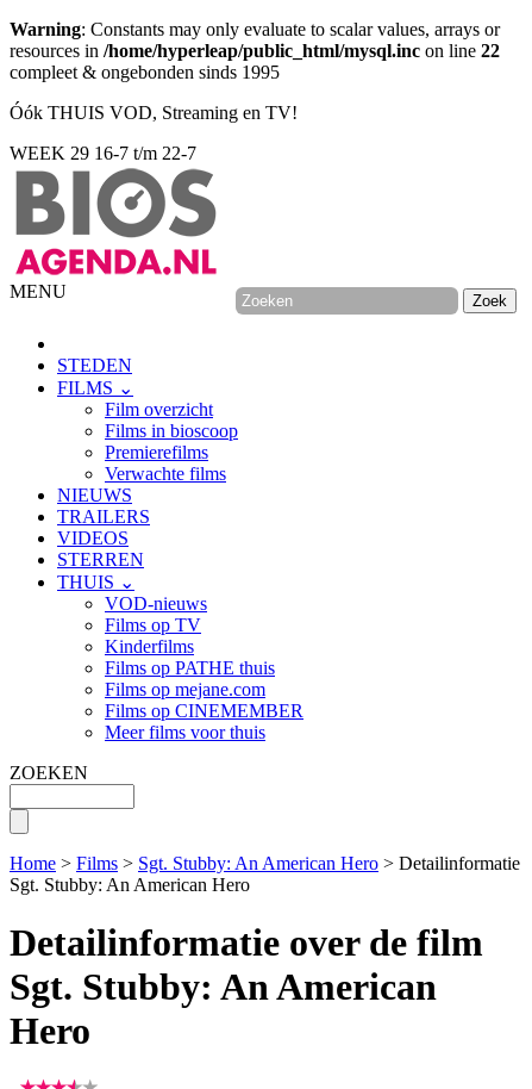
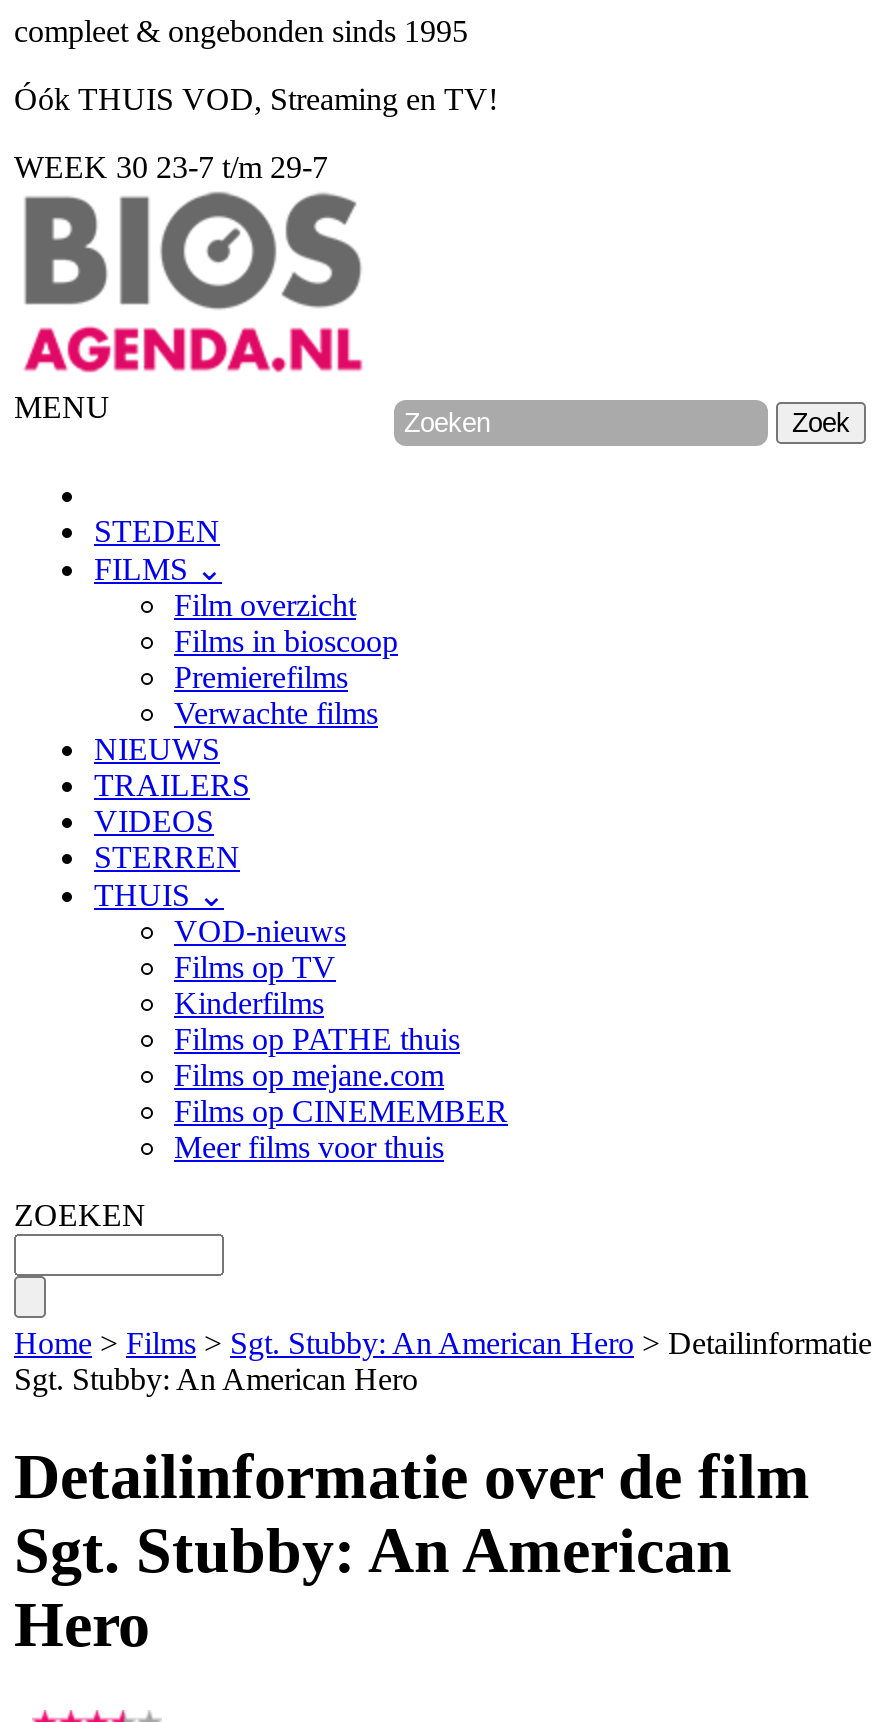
- Warning: Constants may only evaluate to scalar values, arrays or
- resources in /home/hyperleap/public_html/mysql.inc on line 22

- WEEK 29 16-7 t/m 22-7
+ WEEK 30 23-7 t/m 29-7
